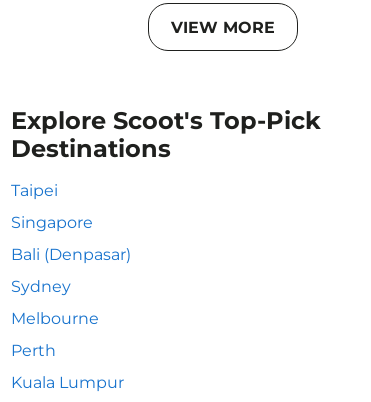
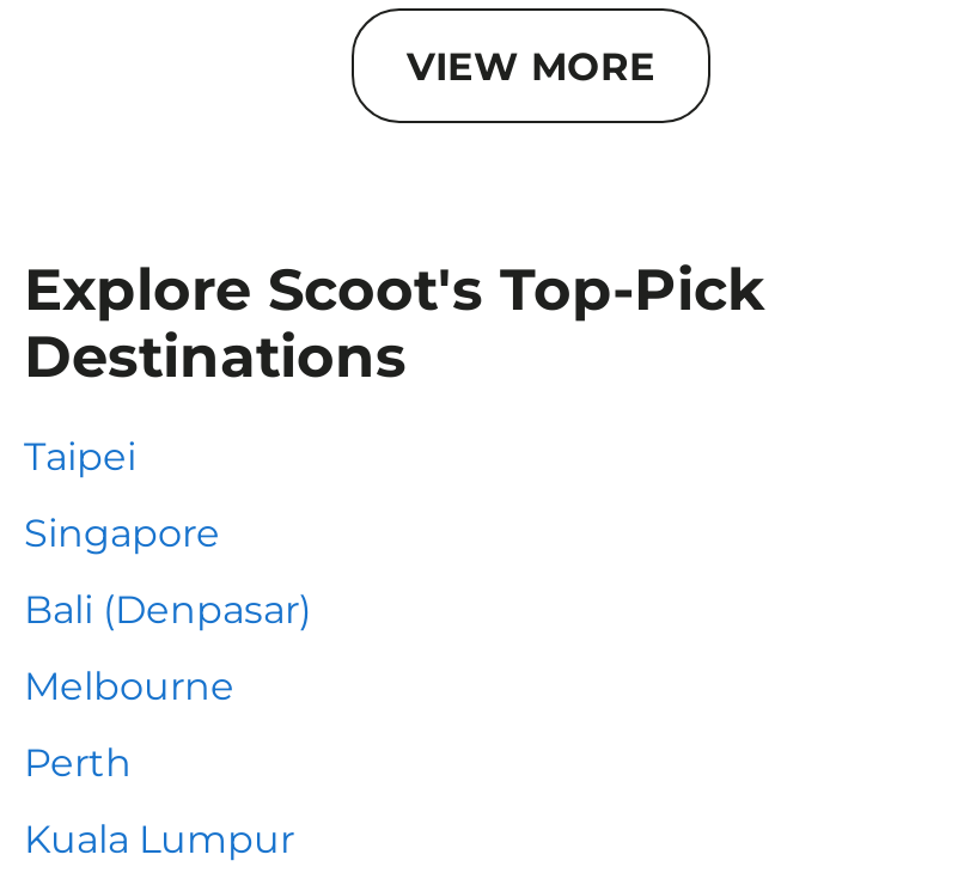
- Sydney
